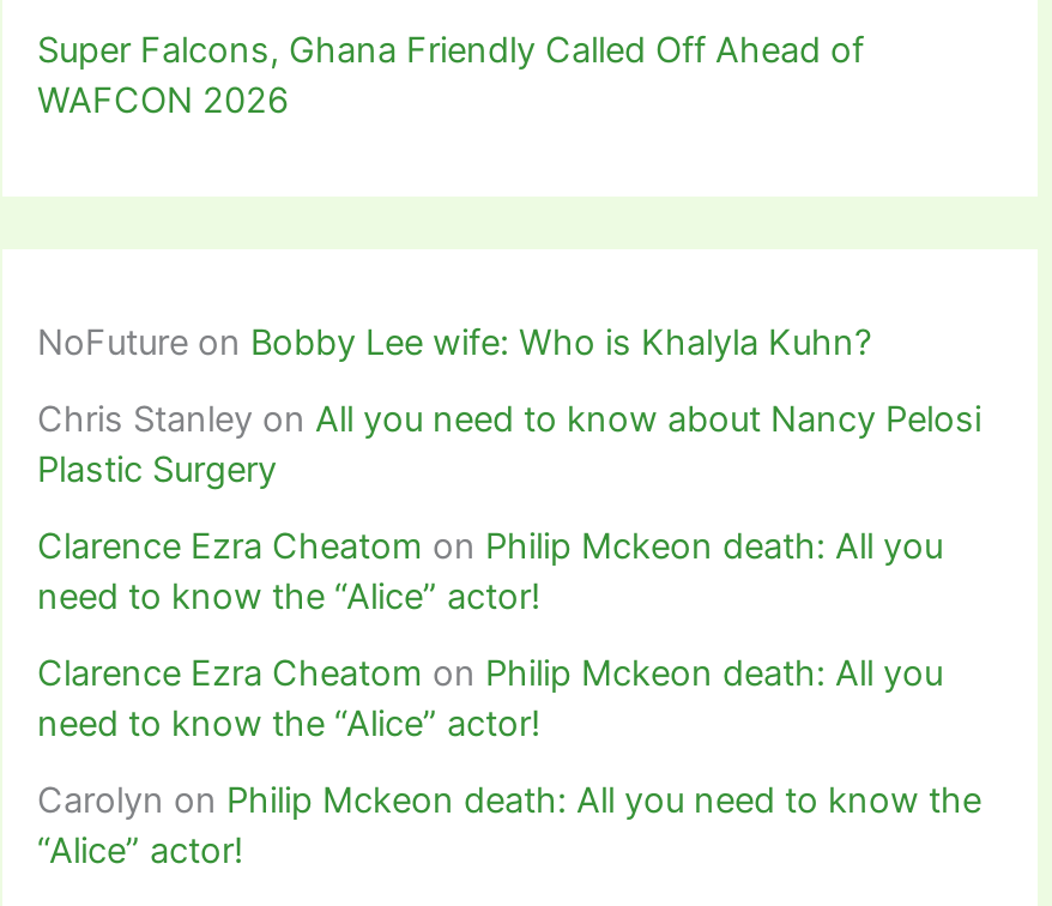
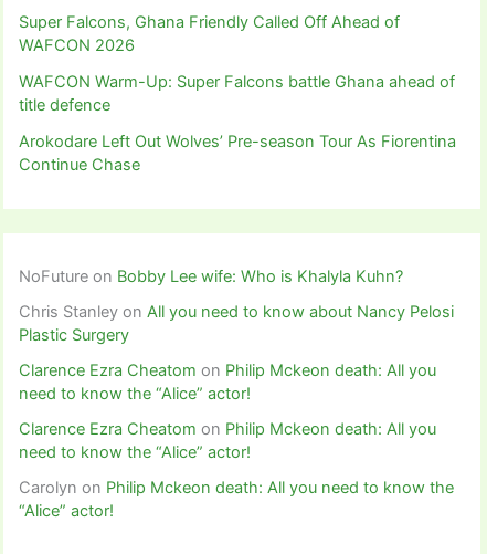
+ WAFCON Warm-Up: Super Falcons battle Ghana ahead of
+ title defence
+ Arokodare Left Out Wolves’ Pre-season Tour As Fiorentina
+ Continue Chase
